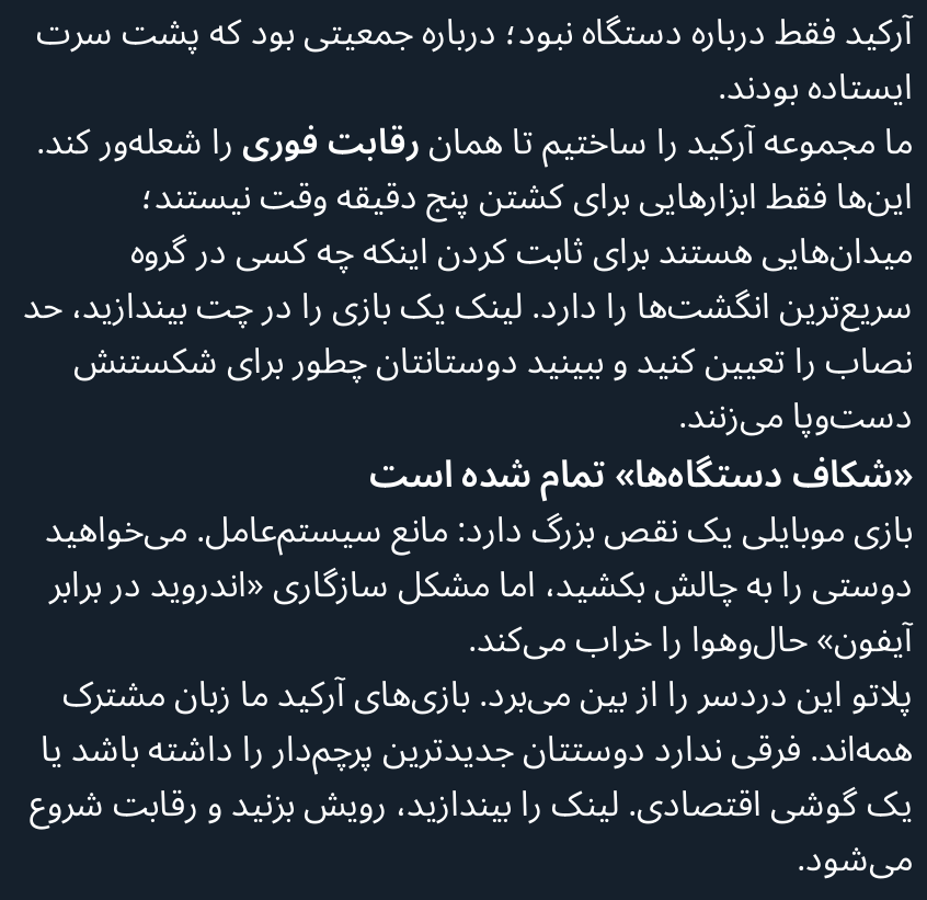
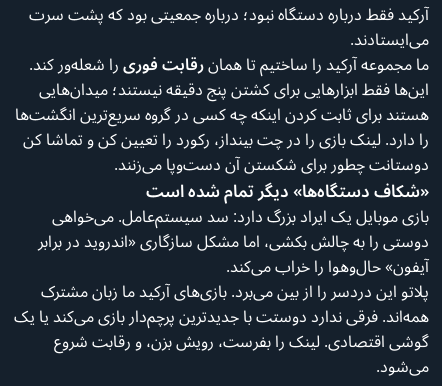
- ایستاده بودند.
+ می‌ایستادند.

- این‌ها فقط ابزارهایی برای کشتن پنج دقیقه وقت نیستند؛
- میدان‌هایی هستند برای ثابت کردن اینکه چه کسی در گروه
- سریع‌ترین انگشت‌ها را دارد. لینک یک بازی را در چت بیندازید، حد
- نصاب را تعیین کنید و ببینید دوستانتان چطور برای شکستنش
- دست‌وپا می‌زنند.
- «شکاف دستگاه‌ها» تمام شده است
- بازی موبایلی یک نقص بزرگ دارد: مانع سیستم‌عامل. می‌خواهید
- دوستی را به چالش بکشید، اما مشکل سازگاری «اندروید در برابر
+ این‌ها فقط ابزارهایی برای کشتن پنج دقیقه نیستند؛ میدان‌هایی
+ هستند برای ثابت کردن اینکه چه کسی در گروه سریع‌ترین انگشت‌ها
+ را دارد. لینک بازی را در چت بینداز، رکورد را تعیین کن و تماشا کن
+ دوستانت چطور برای شکستن آن دست‌وپا می‌زنند.
+ «شکاف دستگاه‌ها» دیگر تمام شده است
+ بازی موبایل یک ایراد بزرگ دارد: سد سیستم‌عامل. می‌خواهی
+ دوستی را به چالش بکشی، اما مشکل سازگاری «اندروید در برابر

- همه‌اند. فرقی ندارد دوستتان جدیدترین پرچم‌دار را داشته باشد یا
- یک گوشی اقتصادی. لینک را بیندازید، رویش بزنید و رقابت شروع
+ همه‌اند. فرقی ندارد دوستت با جدیدترین پرچم‌دار بازی می‌کند یا یک
+ گوشی اقتصادی. لینک را بفرست، رویش بزن، و رقابت شروع
